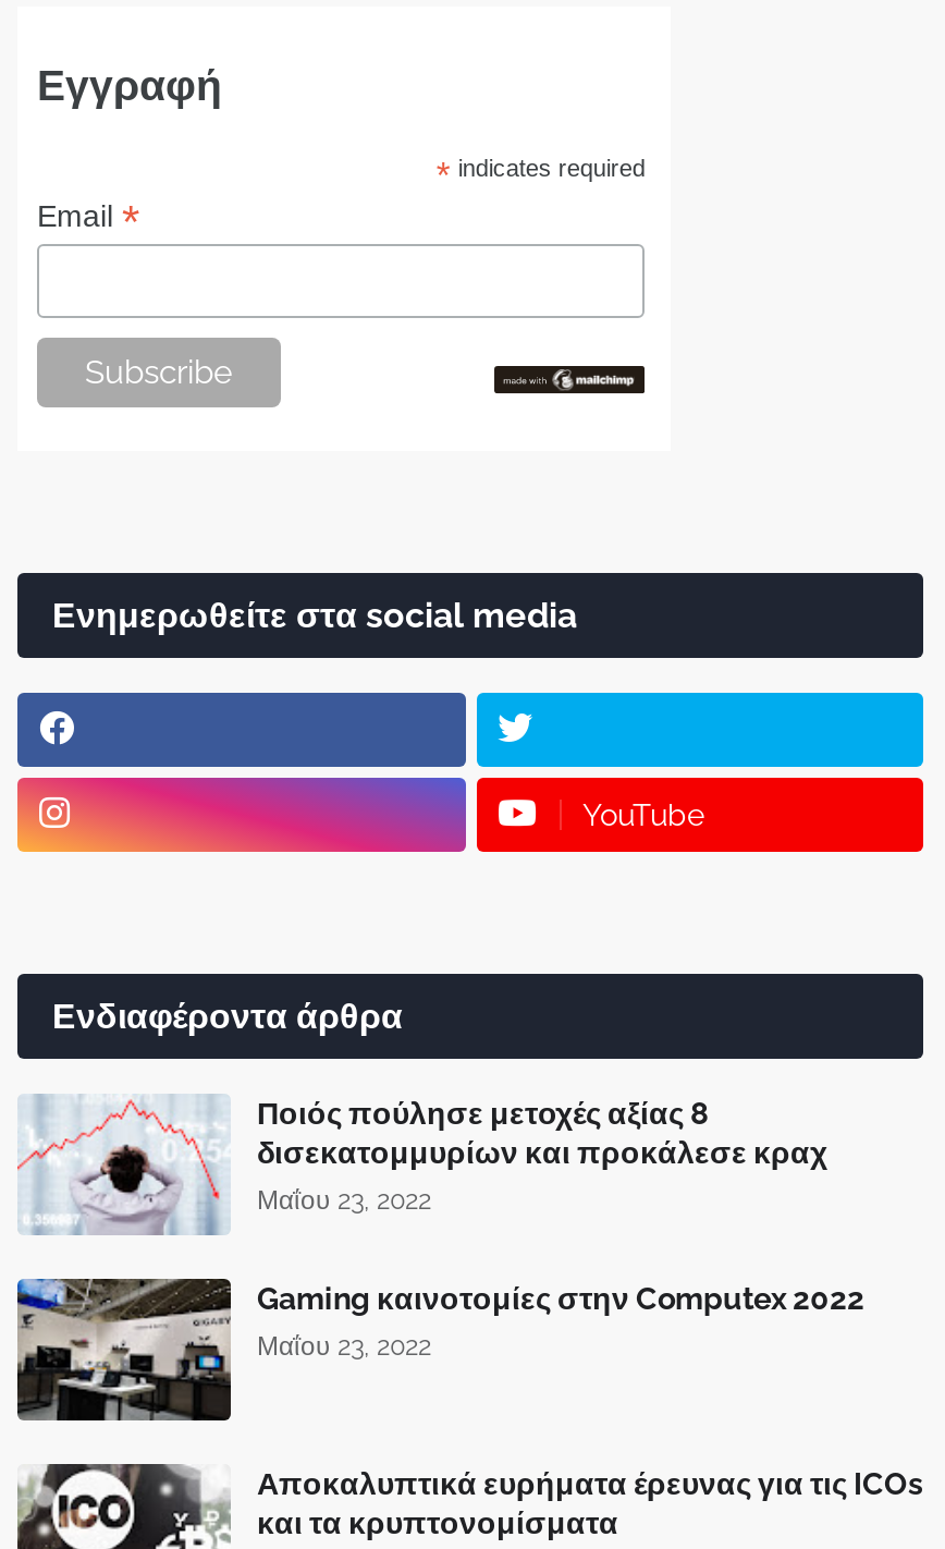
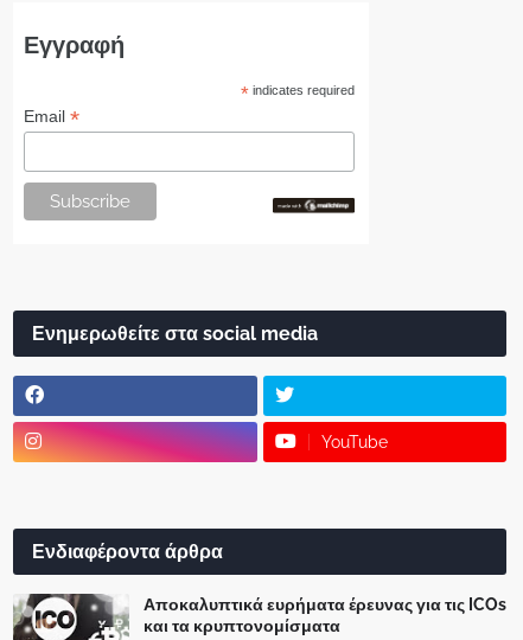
- [image]
- Ποιός πούλησε μετοχές αξίας 8
- δισεκατομμυρίων και προκάλεσε κραχ
- Μαΐου 23, 2022
- Gaming καινοτομίες στην Computex 2022
- Μαΐου 23, 2022

- [image]
